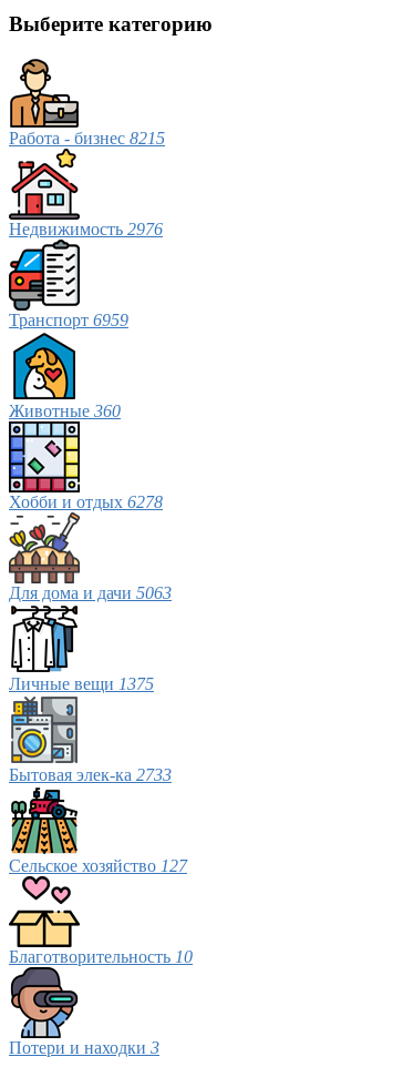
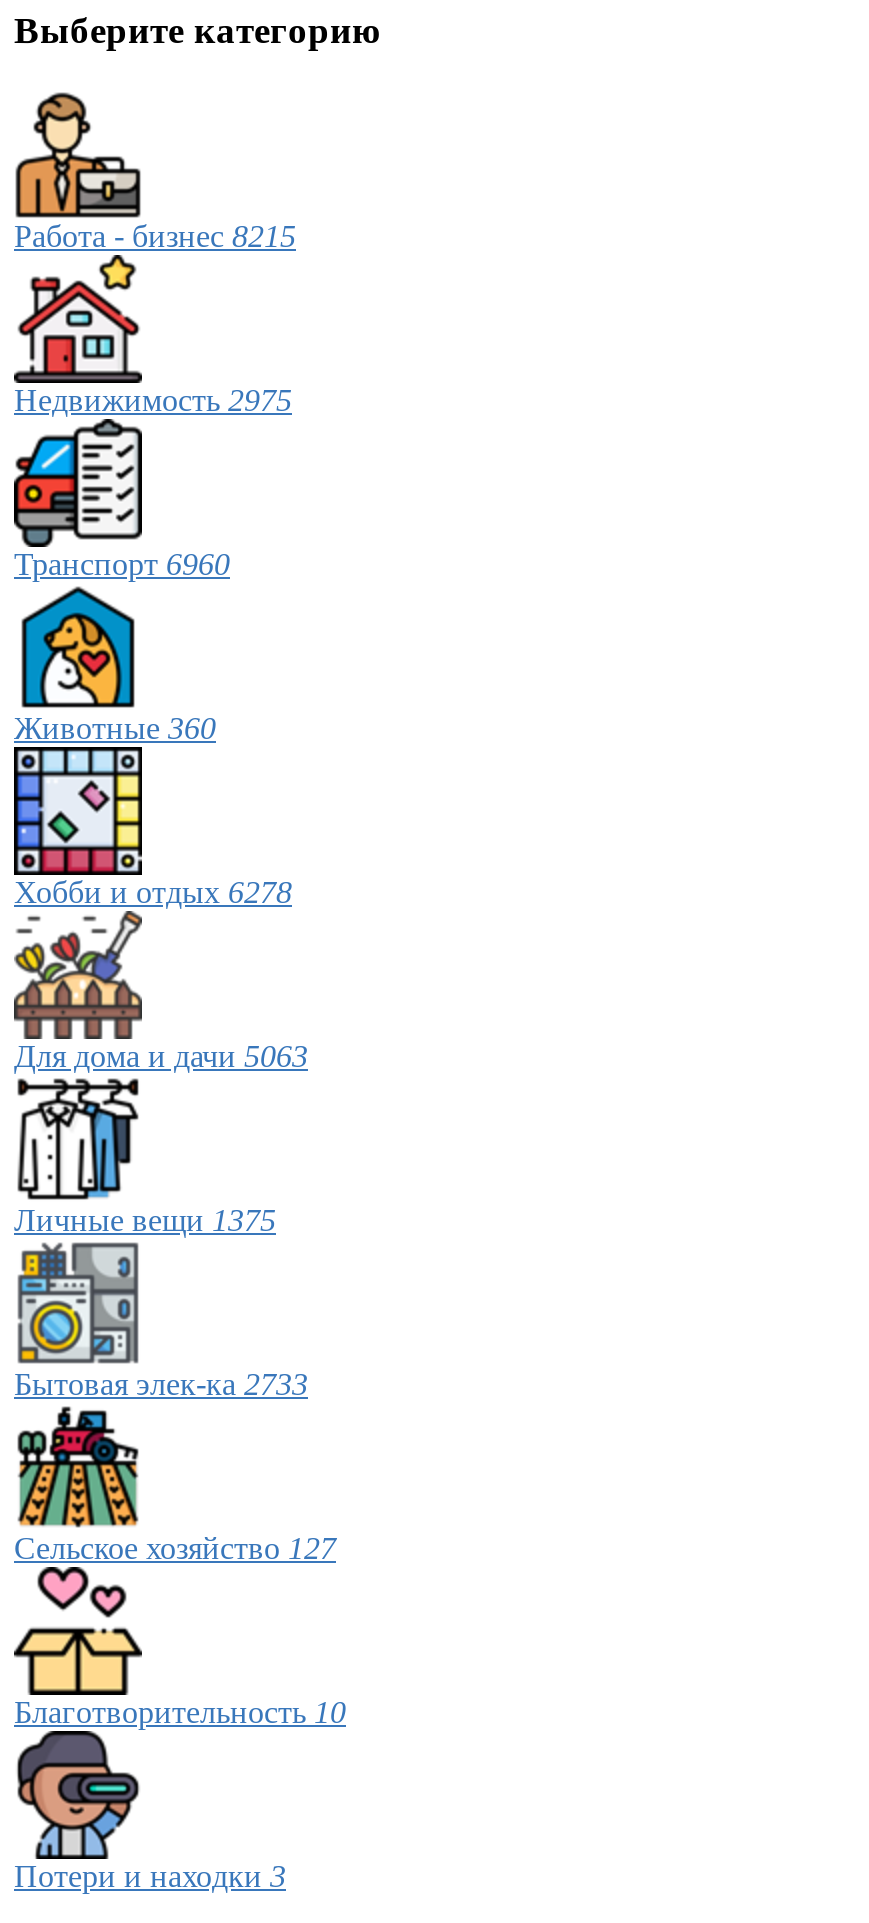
- Недвижимость 2976
+ Недвижимость 2975

- Транспорт 6959
+ Транспорт 6960
